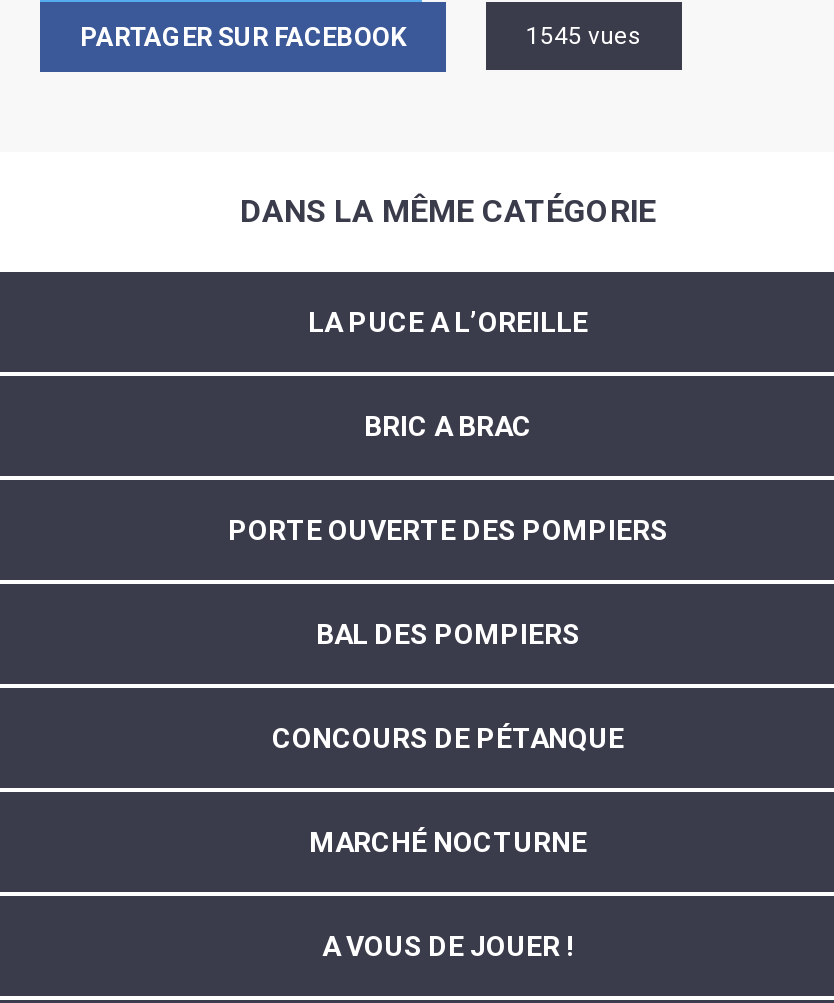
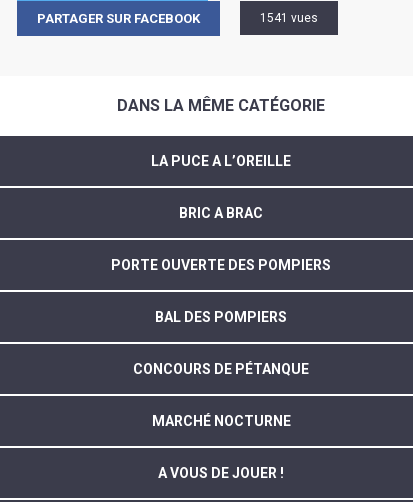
- 1545 vues
+ 1541 vues
